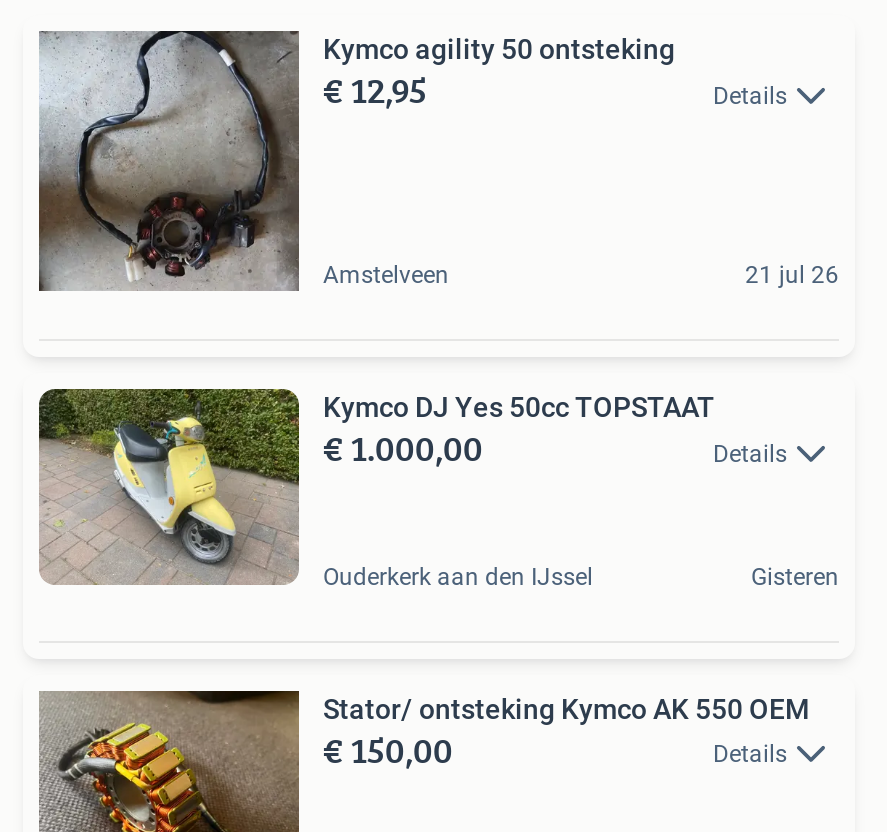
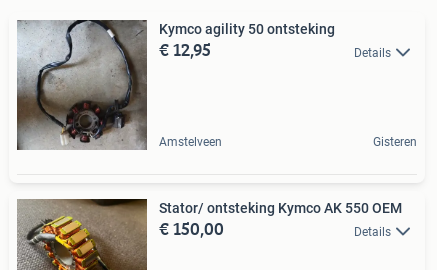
- 21 jul 26

- [image]
- Kymco DJ Yes 50cc TOPSTAAT
- € 1.000,00
- Details

- Ouderkerk aan den IJssel
